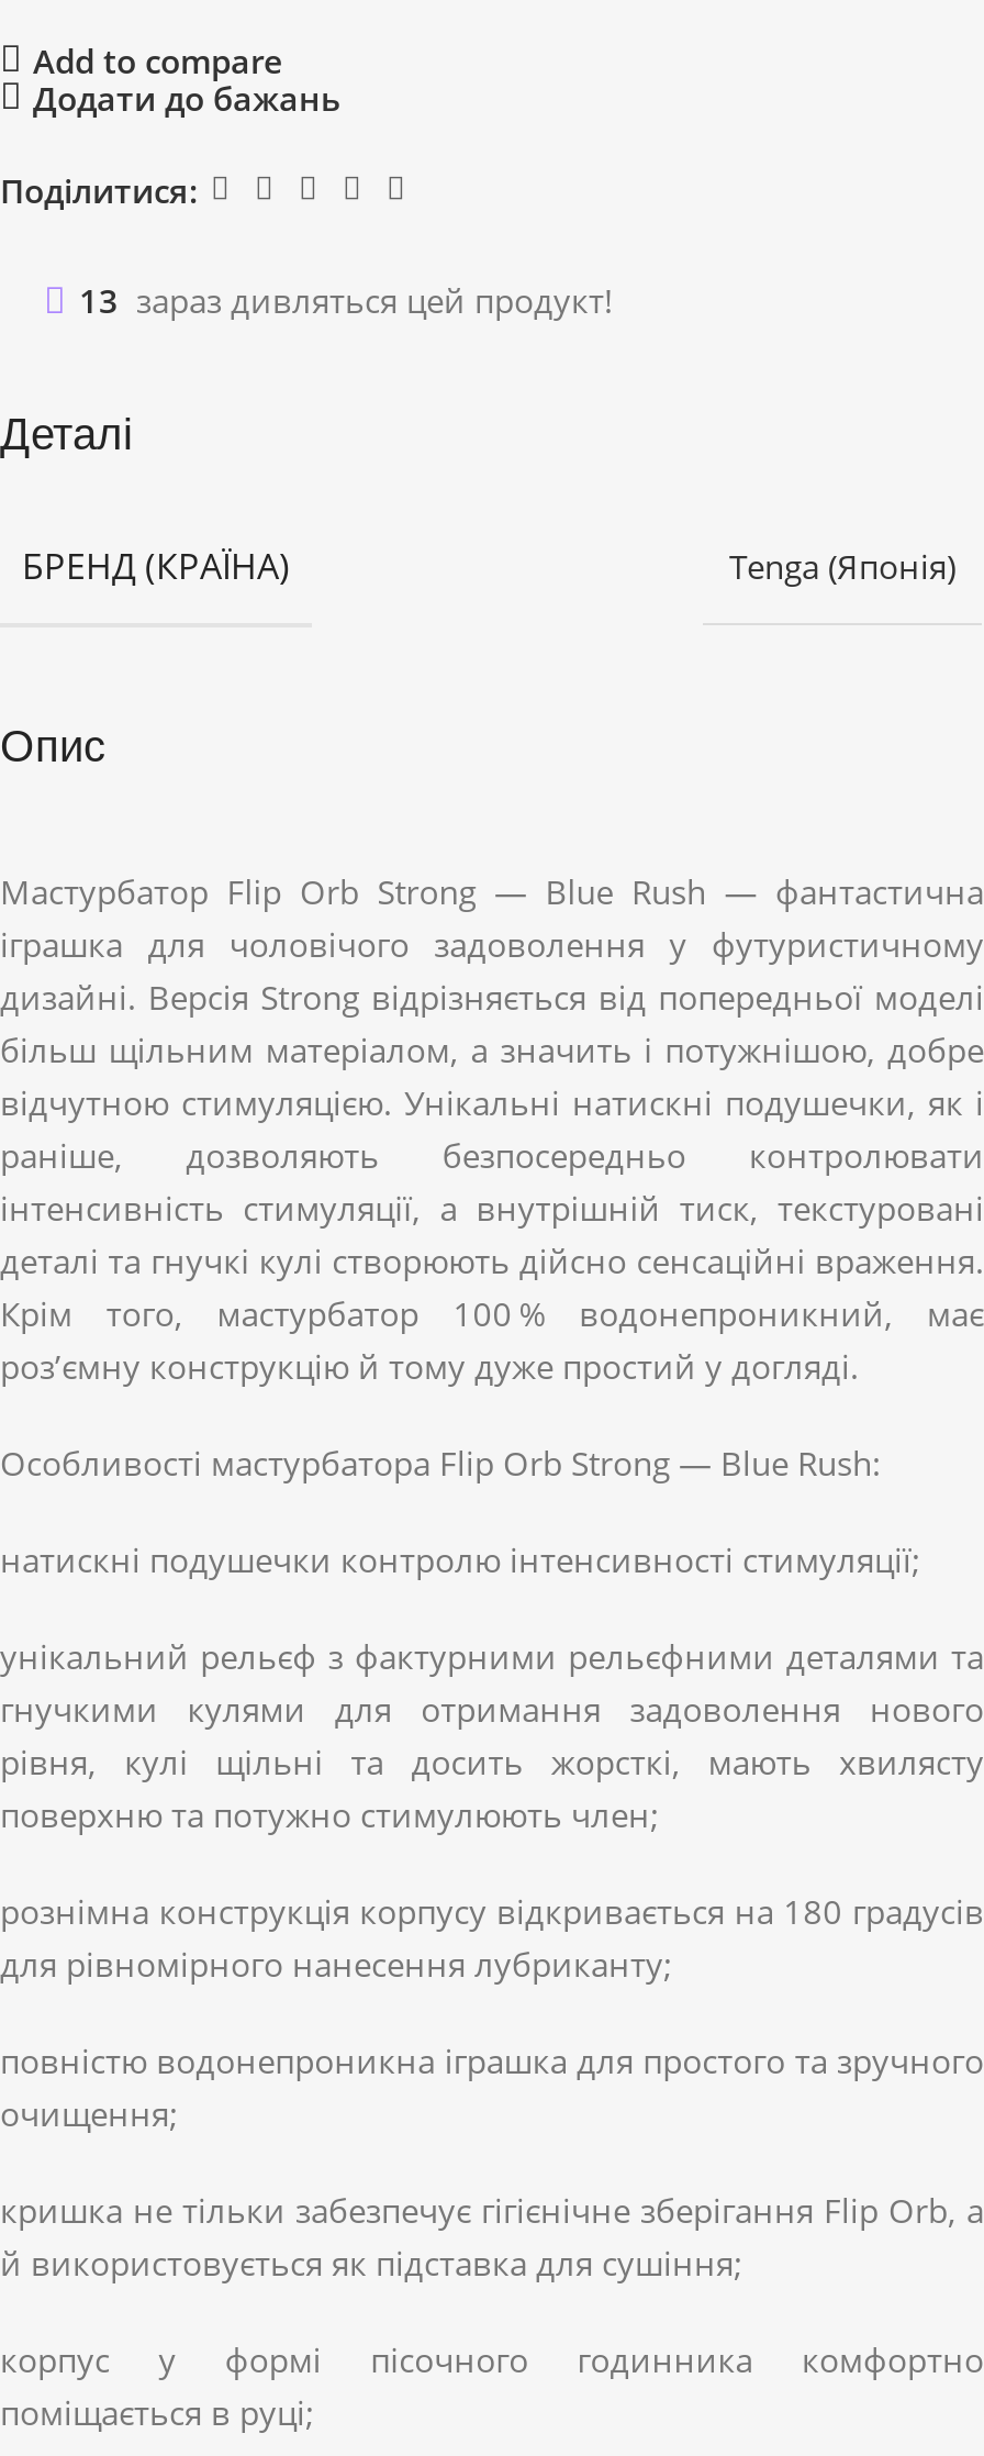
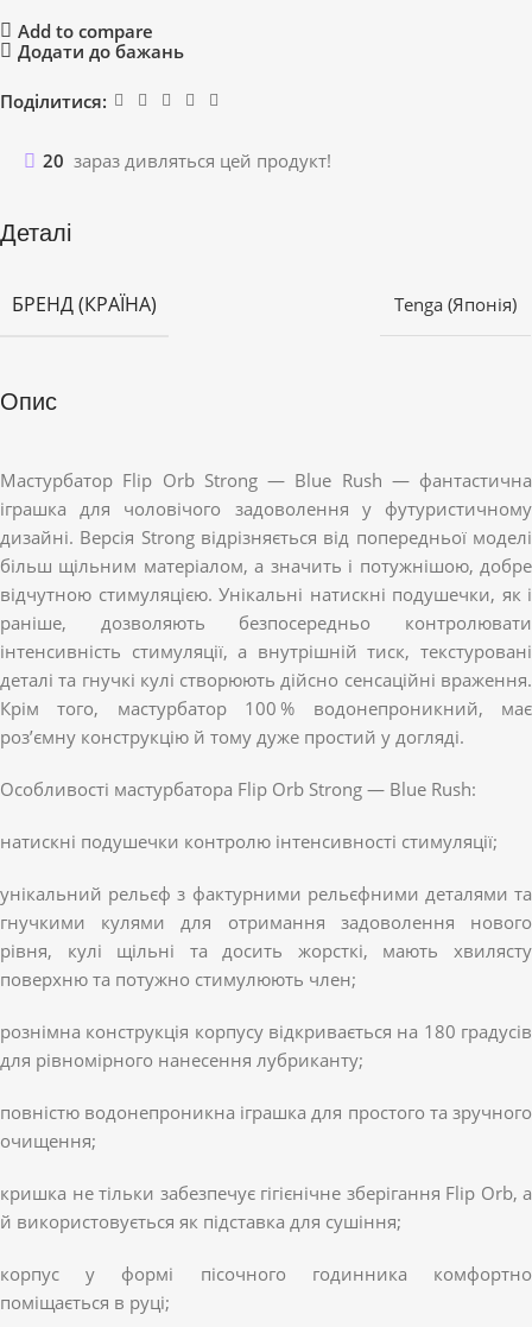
- 13 зараз дивляться цей продукт!
+ 20 зараз дивляться цей продукт!
